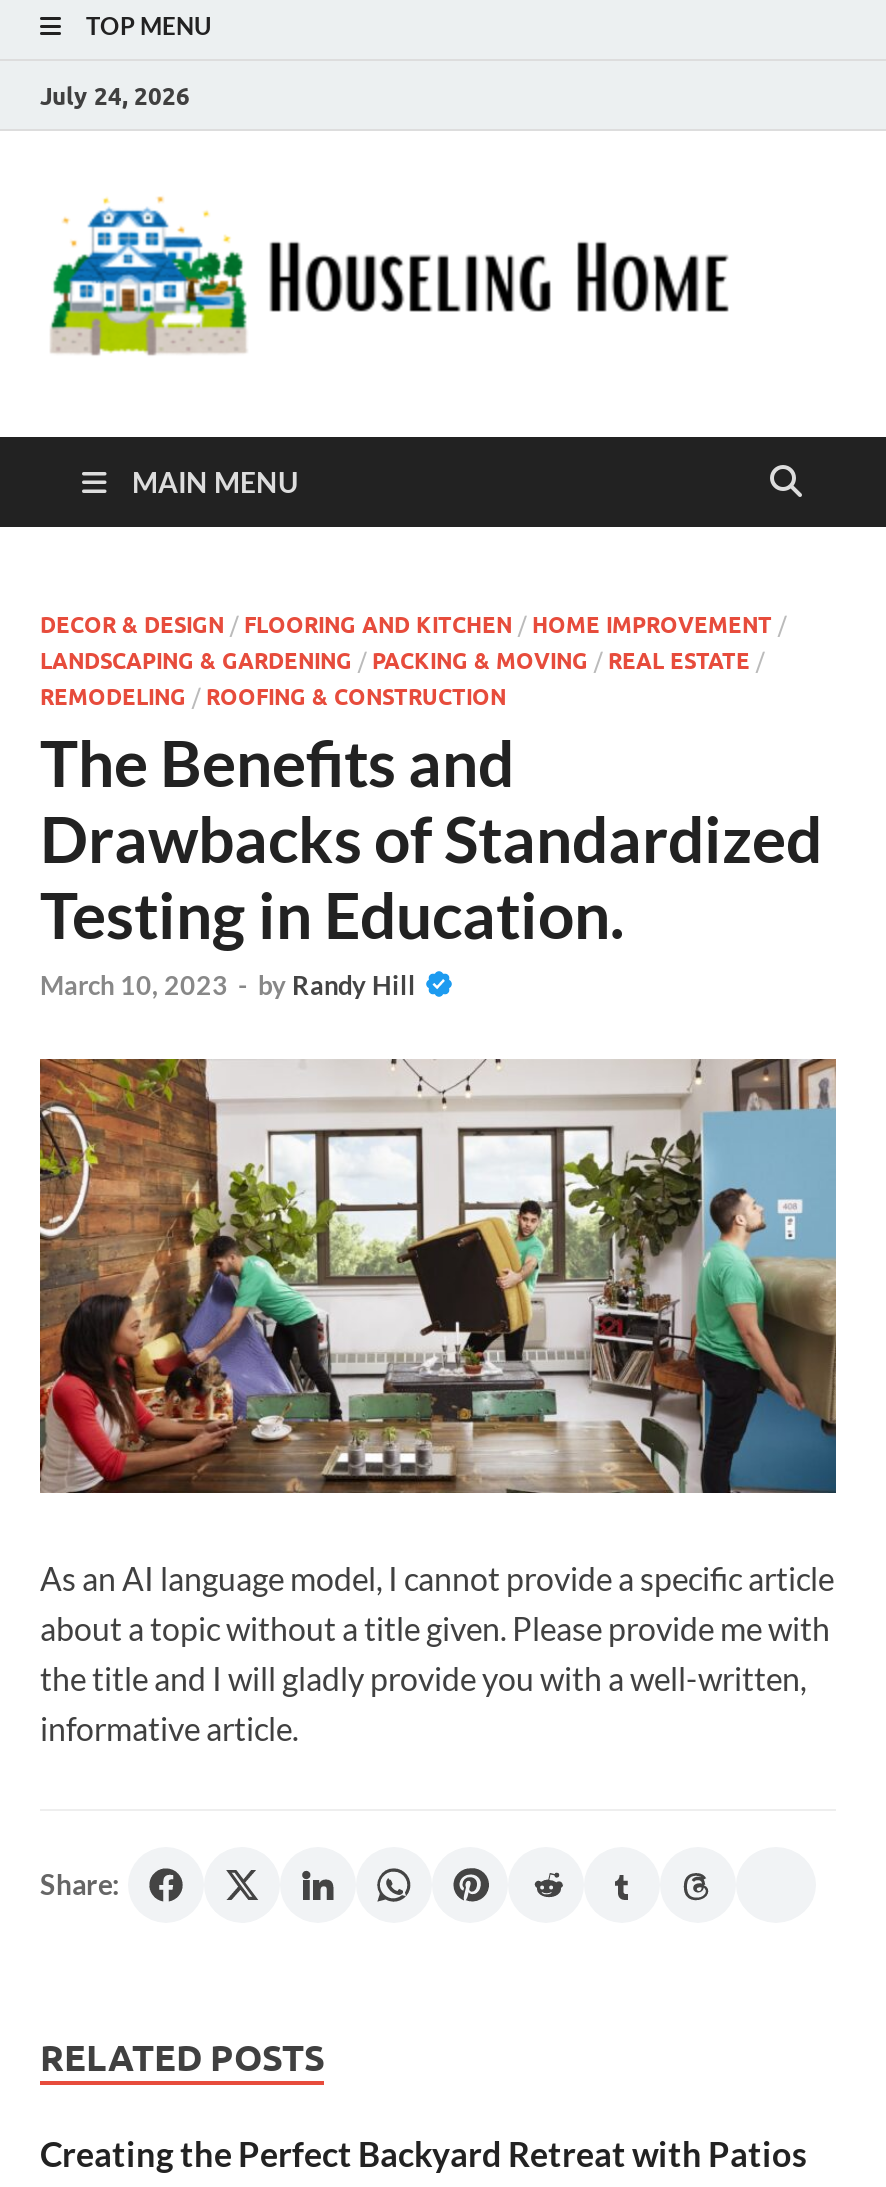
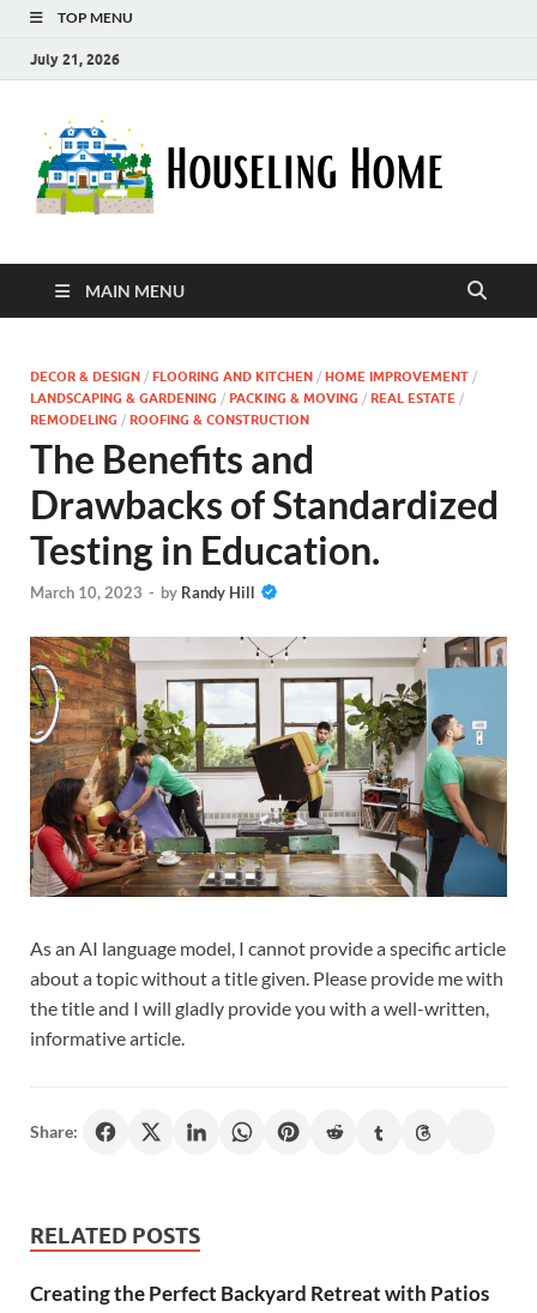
- July 24, 2026
+ July 21, 2026
